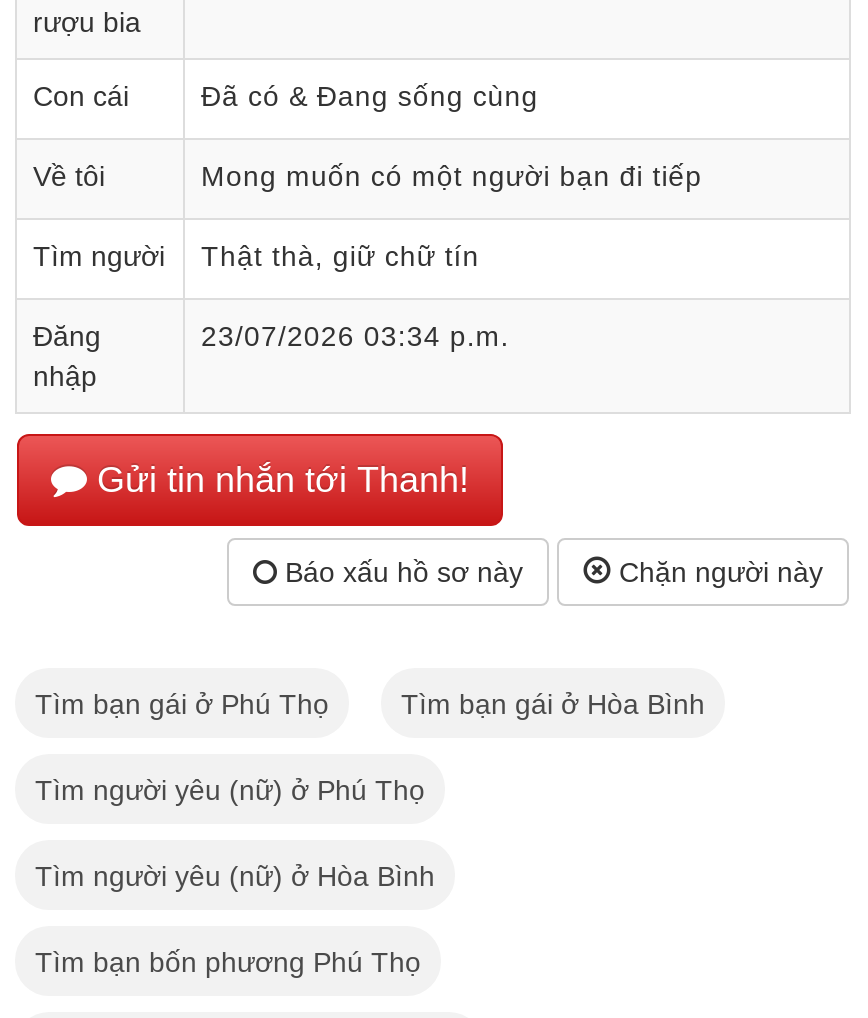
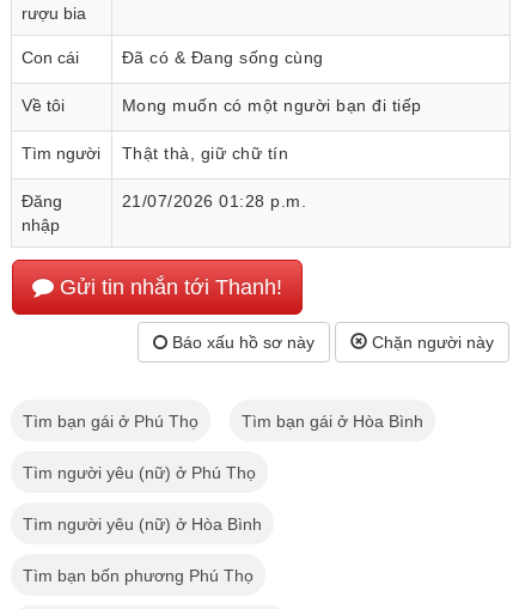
- 23/07/2026 03:34 p.m.
+ 21/07/2026 01:28 p.m.
